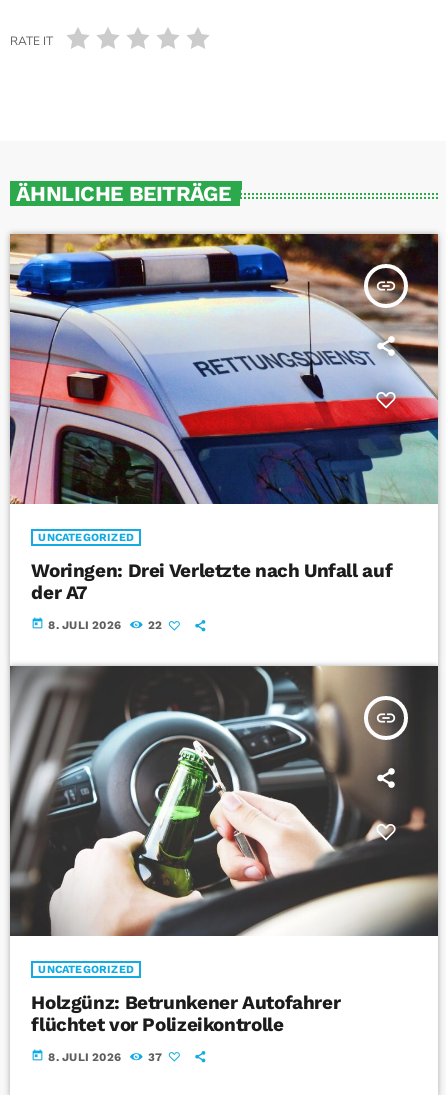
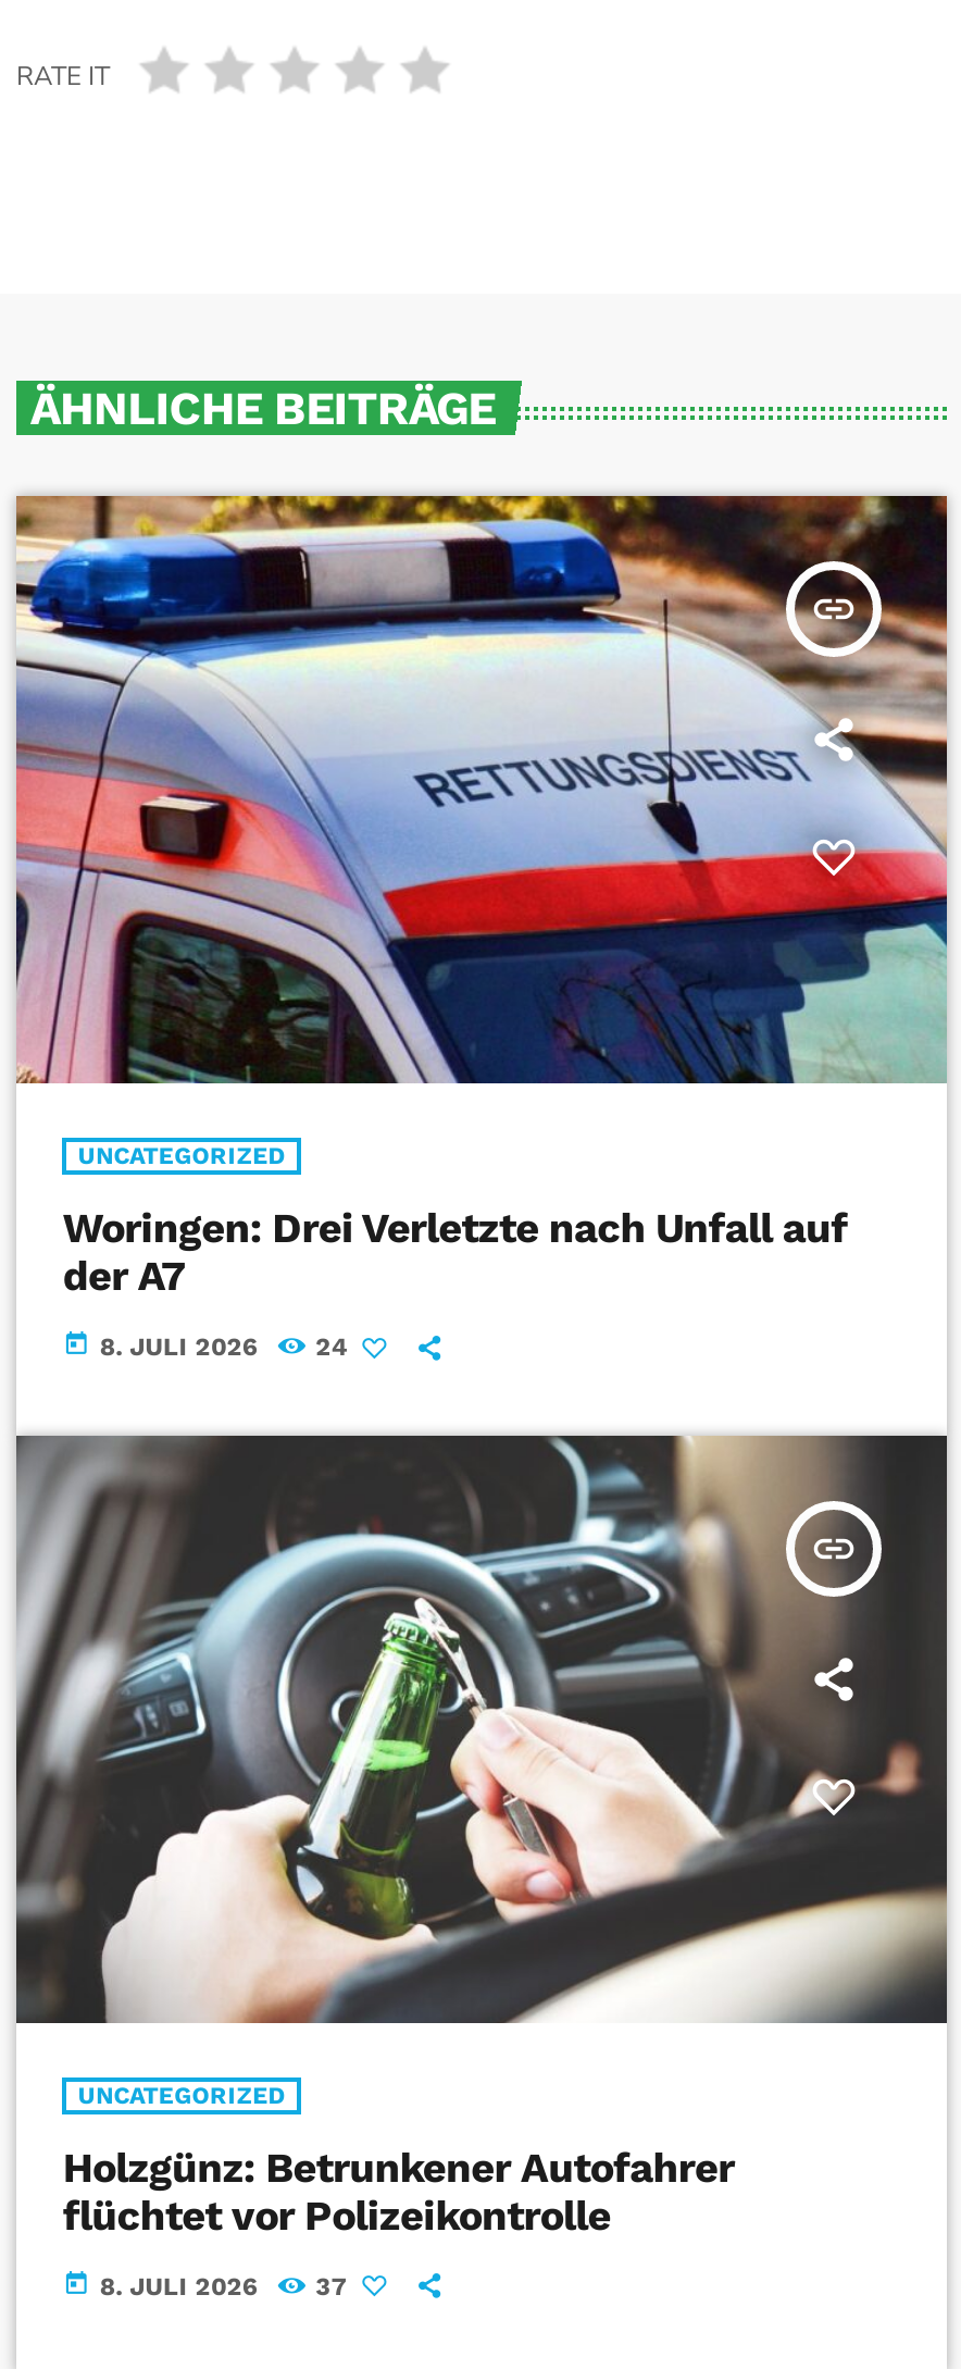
- 22
+ 24
